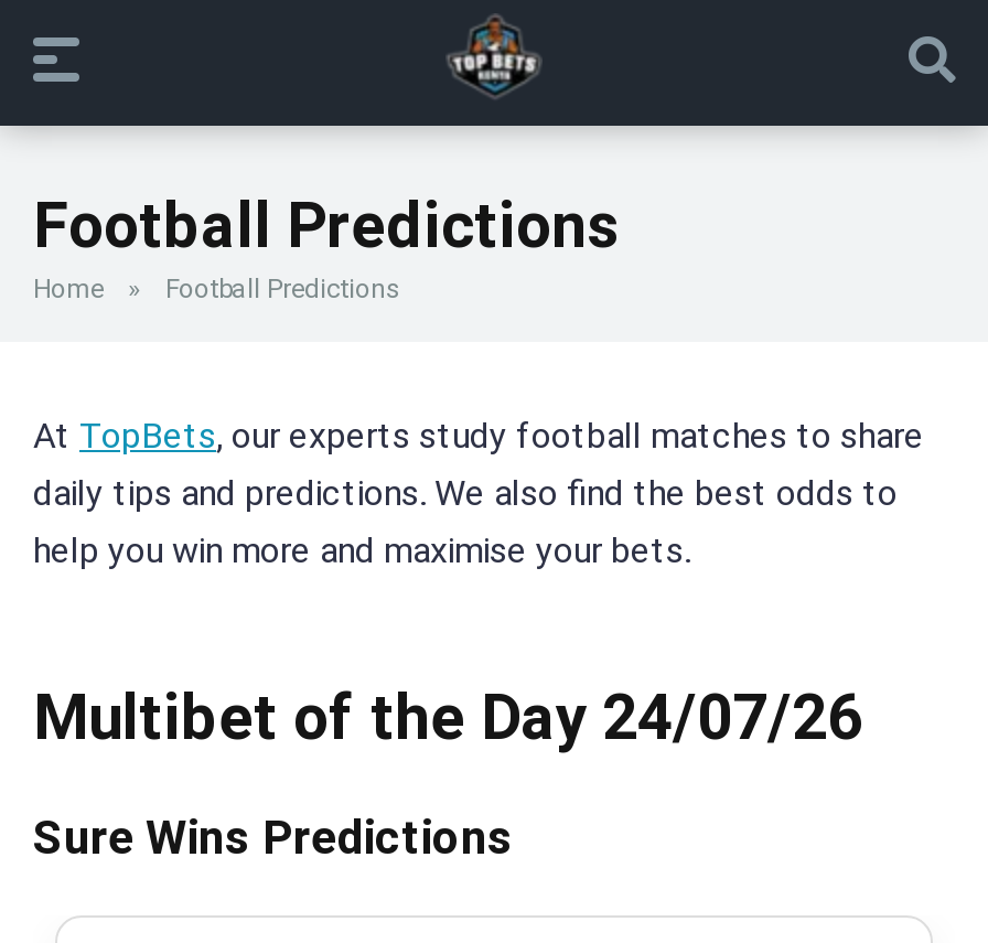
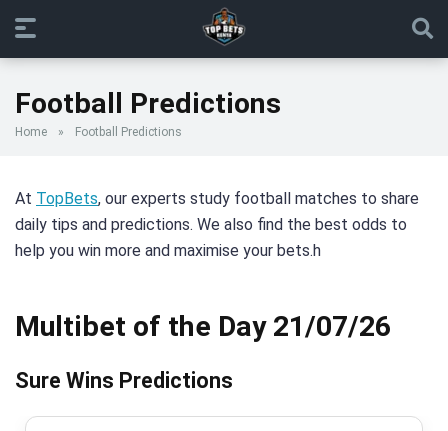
- help you win more and maximise your bets.
+ help you win more and maximise your bets.h

- Multibet of the Day 24/07/26
+ Multibet of the Day 21/07/26
